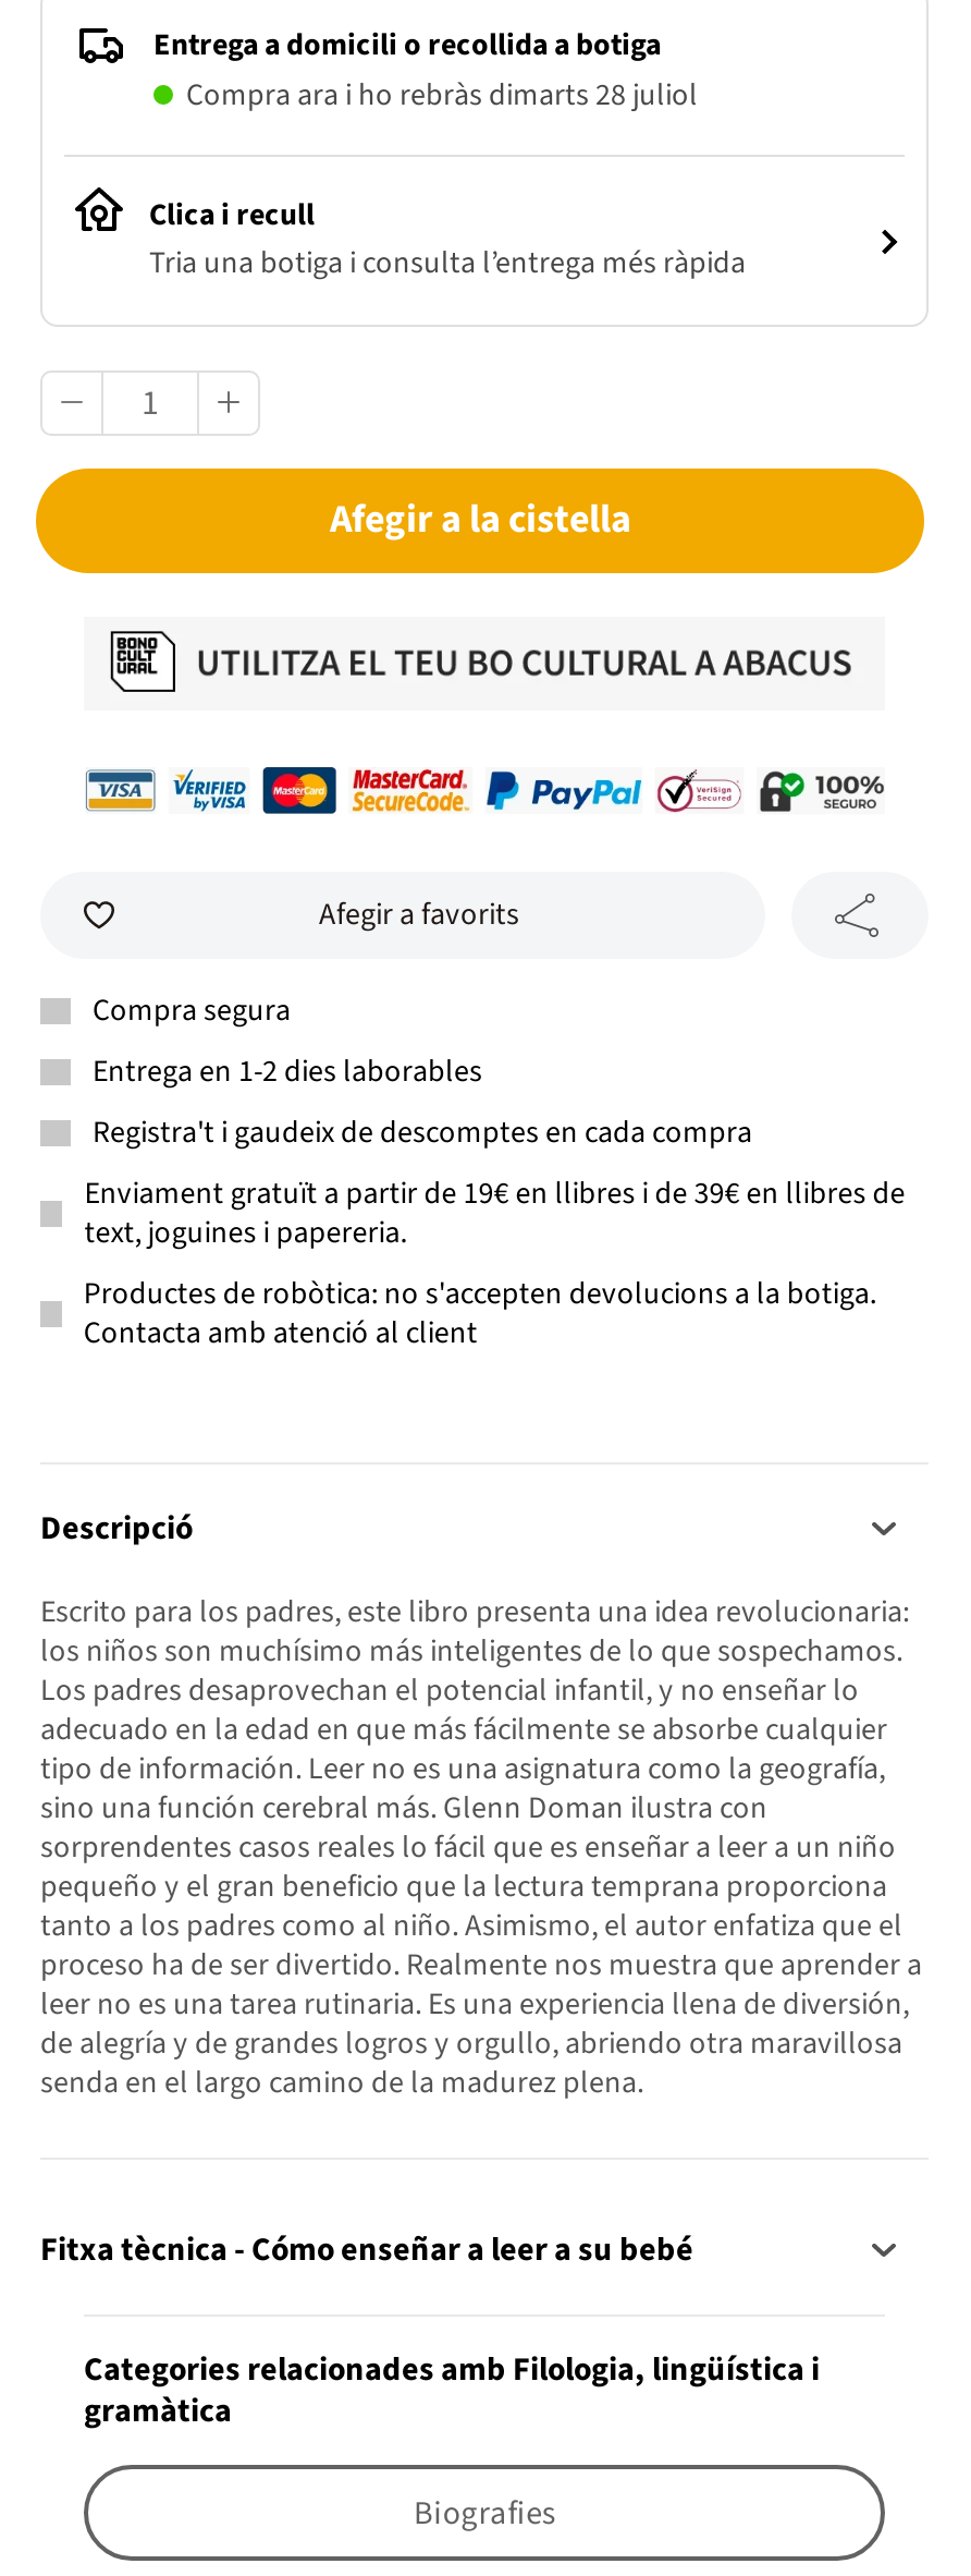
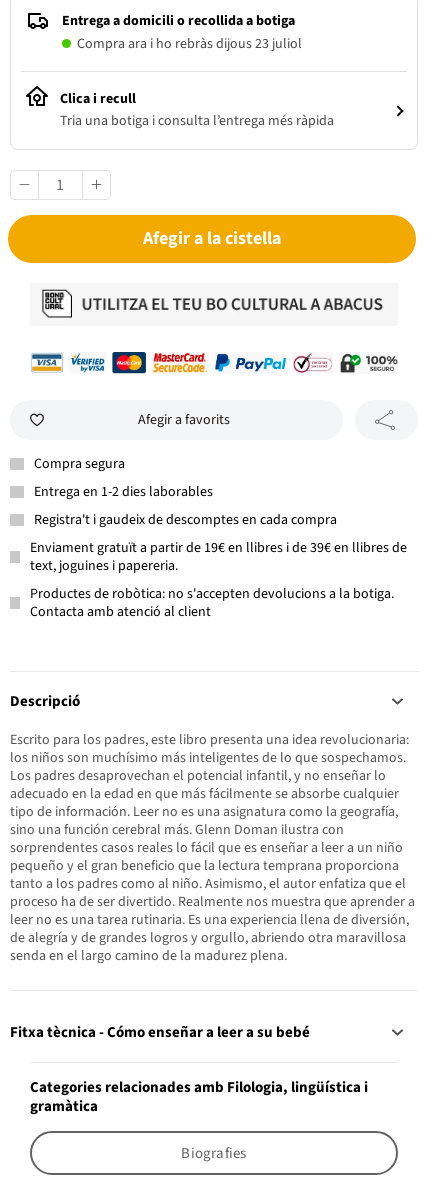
- Compra ara i ho rebràs dimarts 28 juliol
+ Compra ara i ho rebràs dijous 23 juliol
